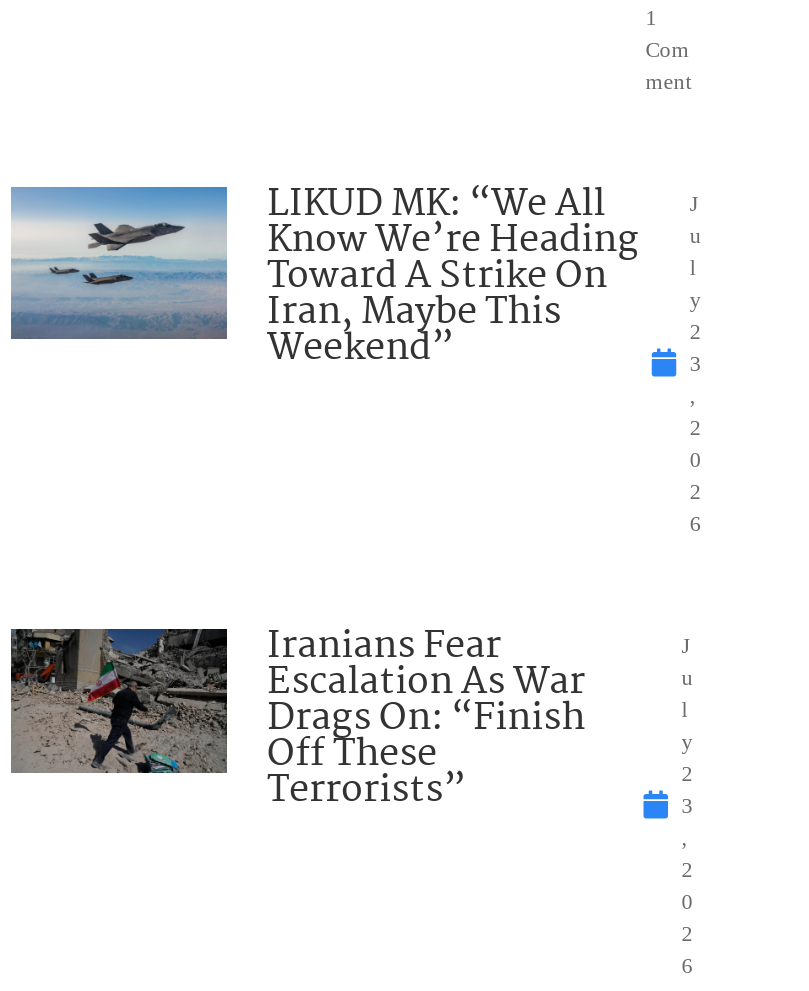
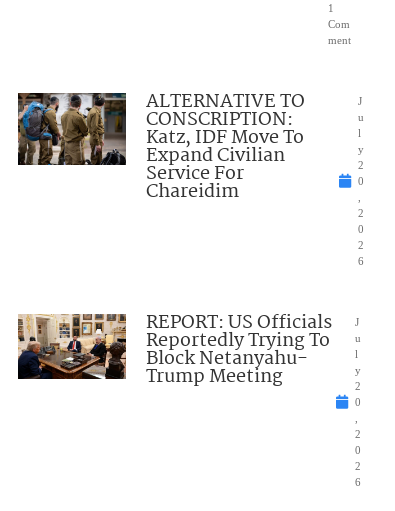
- [image]
- LIKUD MK: “We All
- Know We’re Heading
- Toward A Strike On
- Iran, Maybe This
- Weekend”
+ [image]
+ ALTERNATIVE TO
+ CONSCRIPTION:
+ Katz, IDF Move To
+ Expand Civilian
+ Service For
+ Chareidim

- 3
+ 0

- [image]
- Iranians Fear
- Escalation As War
- Drags On: “Finish
- Off These
- Terrorists”
+ [image]
+ REPORT: US Officials
+ Reportedly Trying To
+ Block Netanyahu-
+ Trump Meeting

- 3
+ 0
